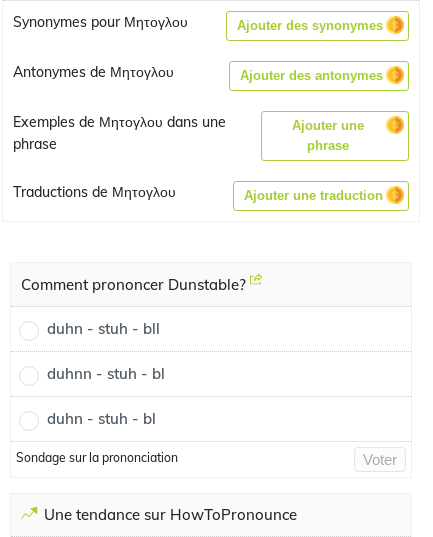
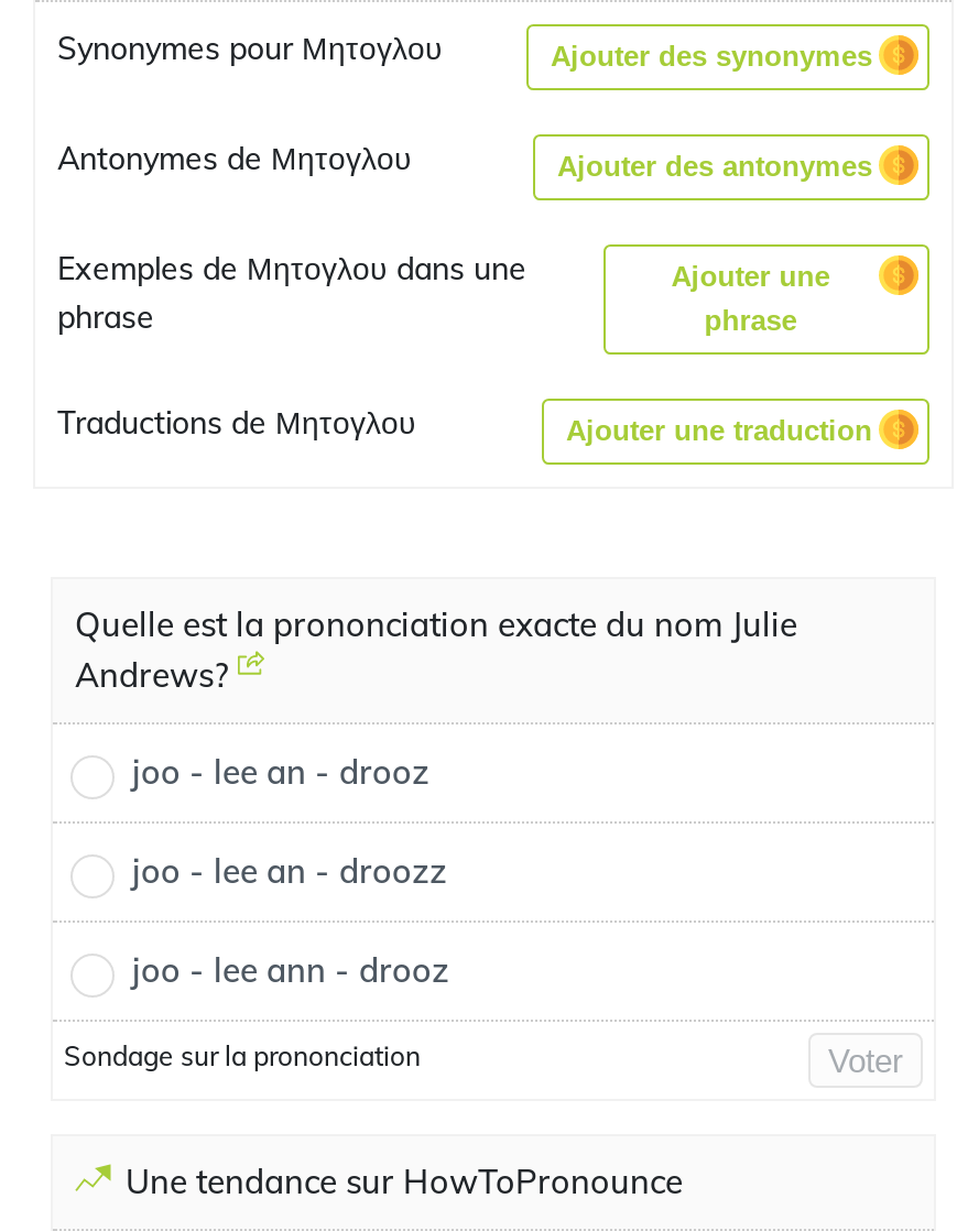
- Comment prononcer Dunstable?
+ Quelle est la prononciation exacte du nom Julie
+ Andrews?

- duhn - stuh - bll
+ joo - lee an - drooz

- duhnn - stuh - bl
+ joo - lee an - droozz

- duhn - stuh - bl
+ joo - lee ann - drooz
